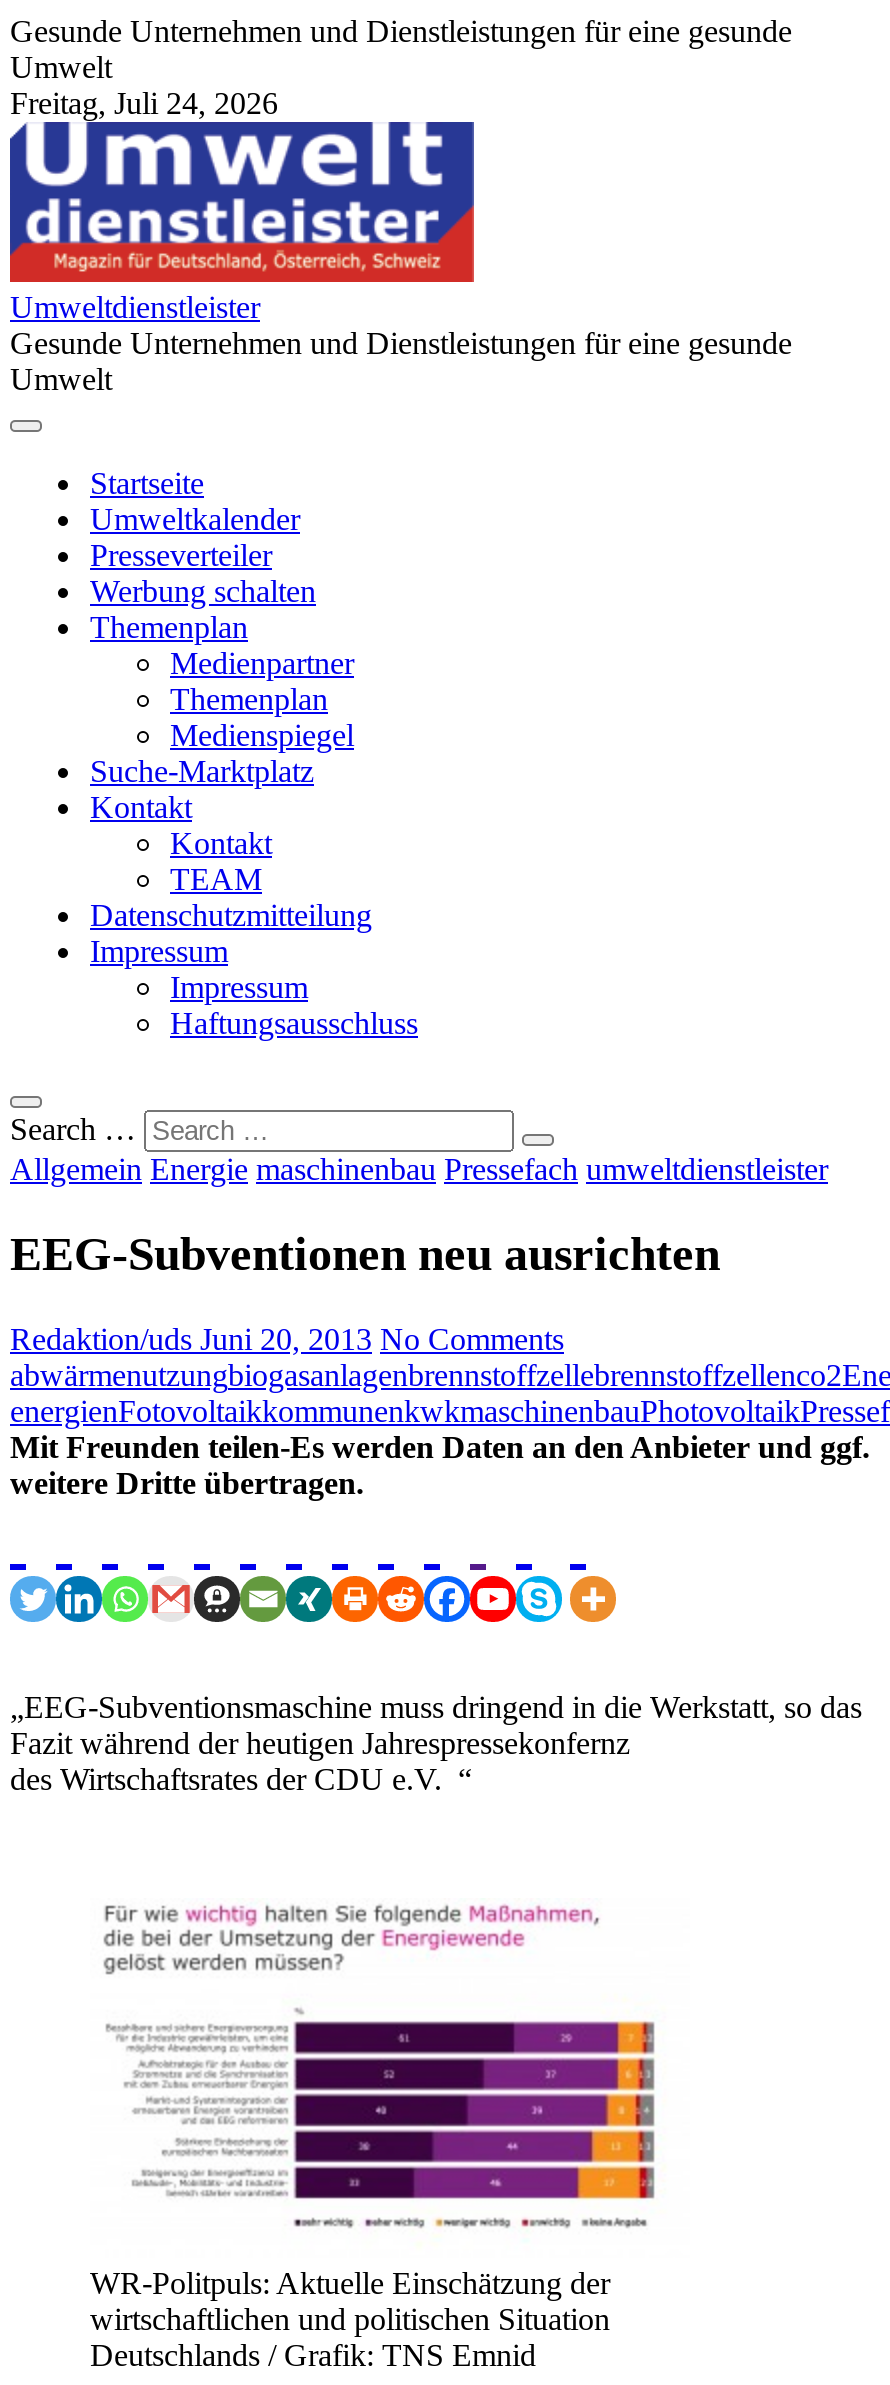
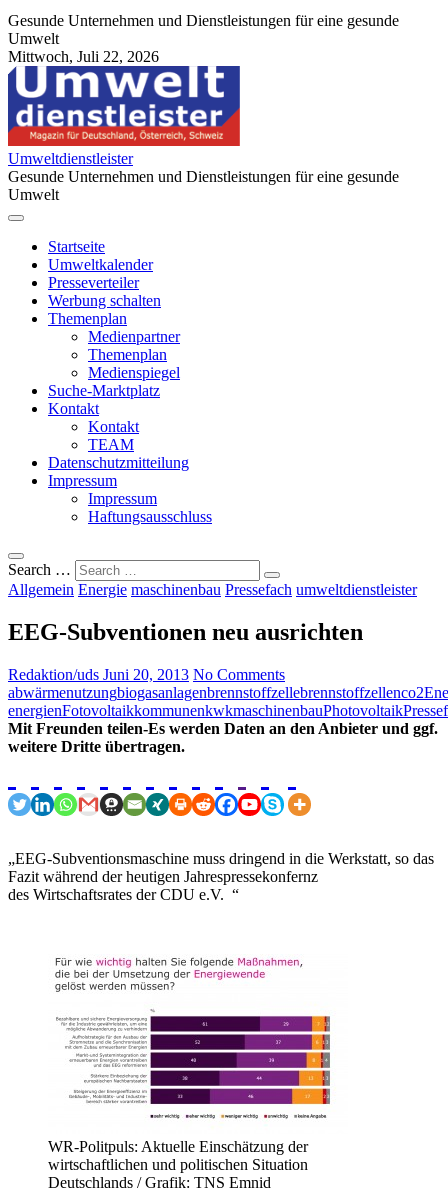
- Freitag, Juli 24, 2026
+ Mittwoch, Juli 22, 2026
